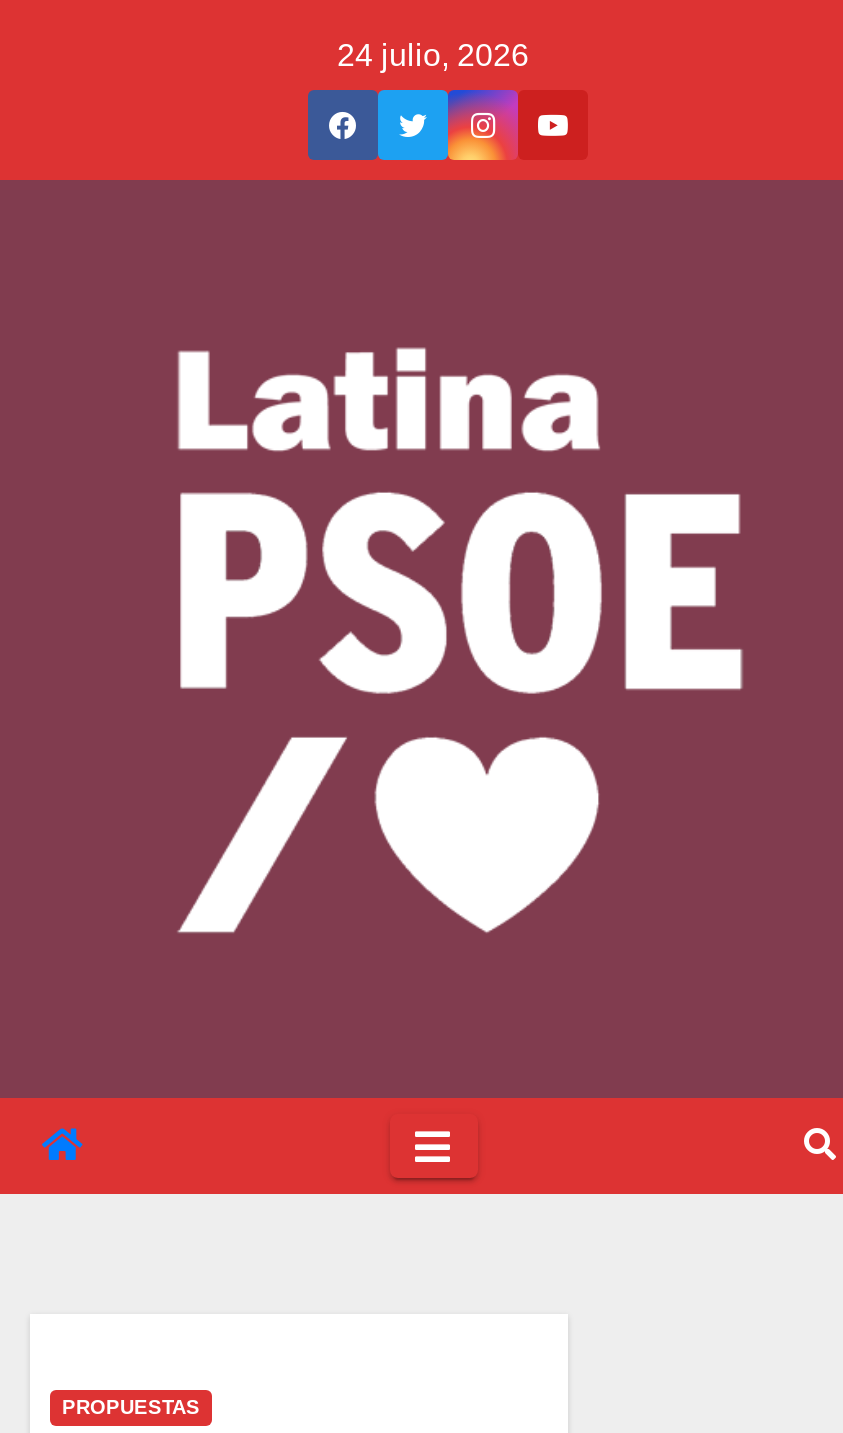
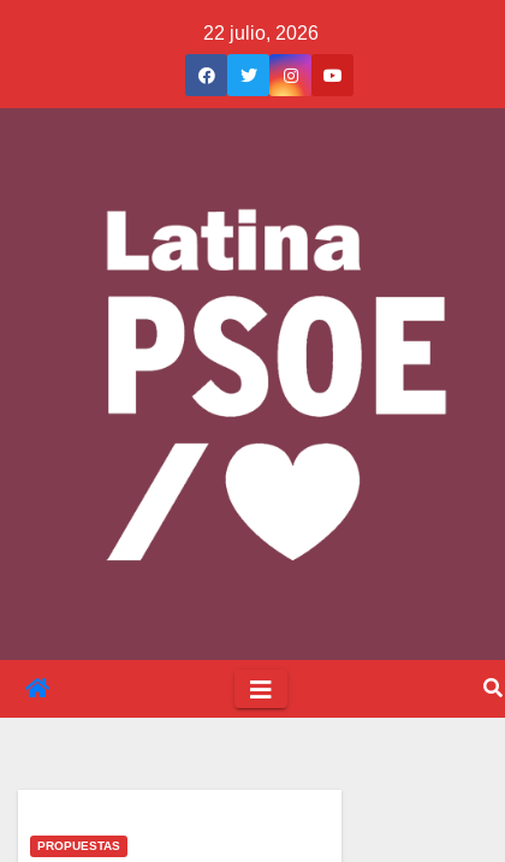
- 24 julio, 2026
+ 22 julio, 2026
